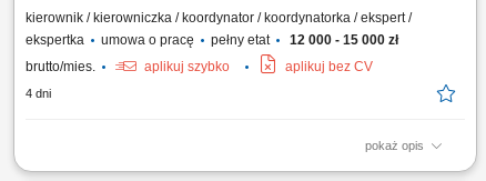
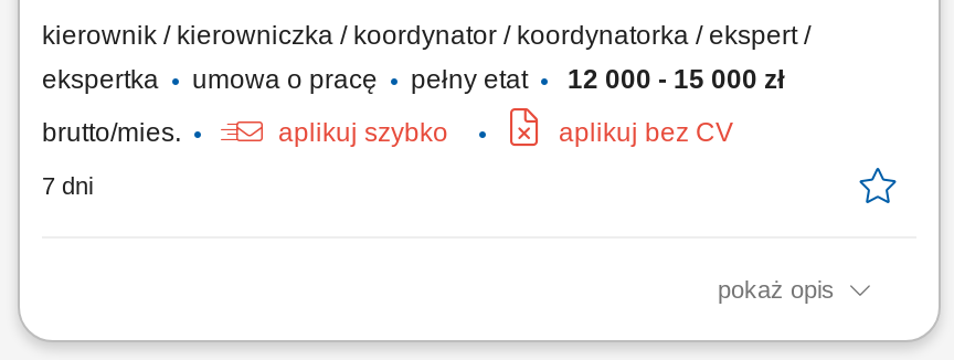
- 4 dni
+ 7 dni
